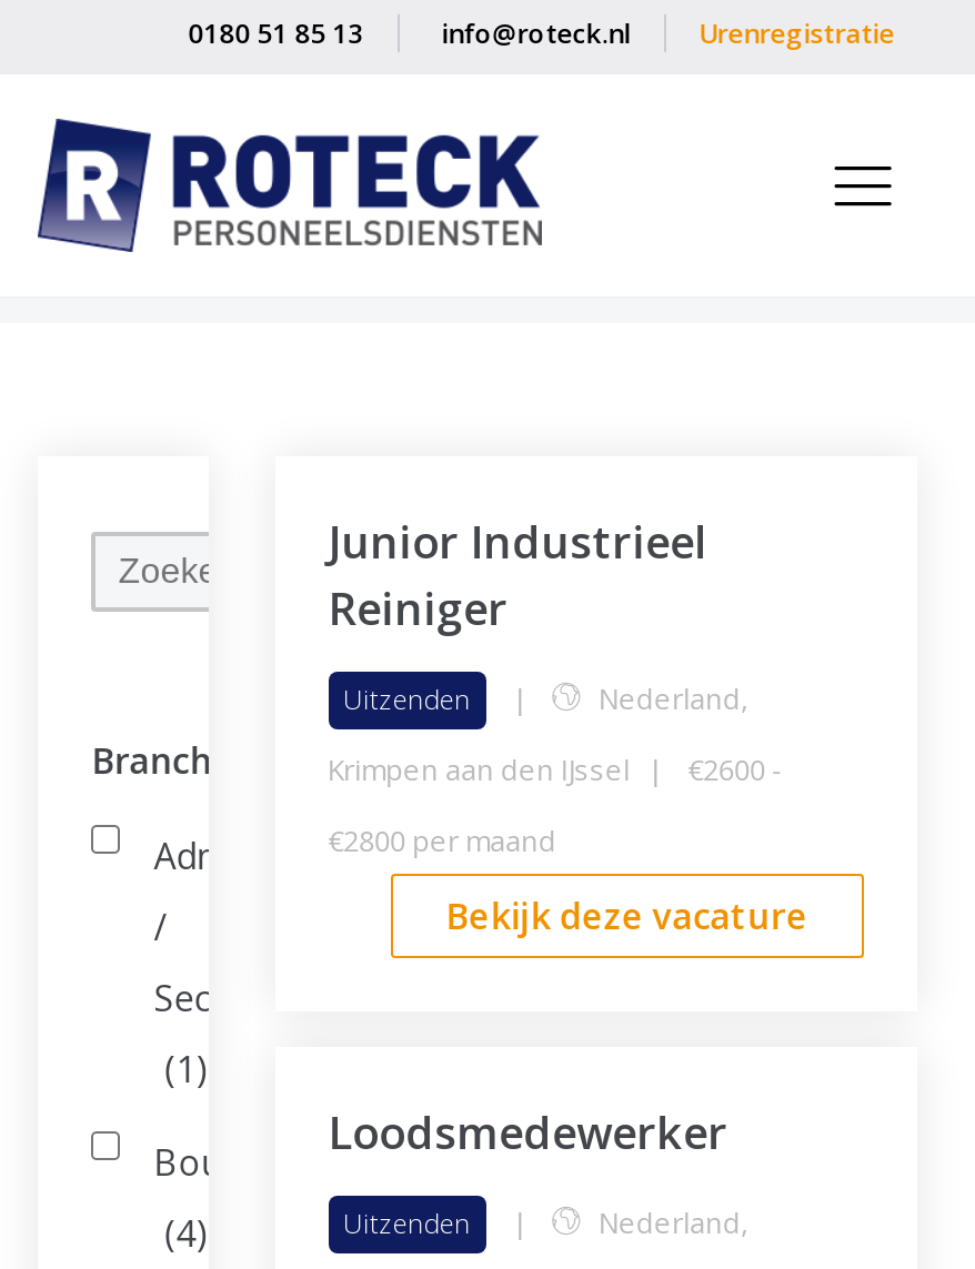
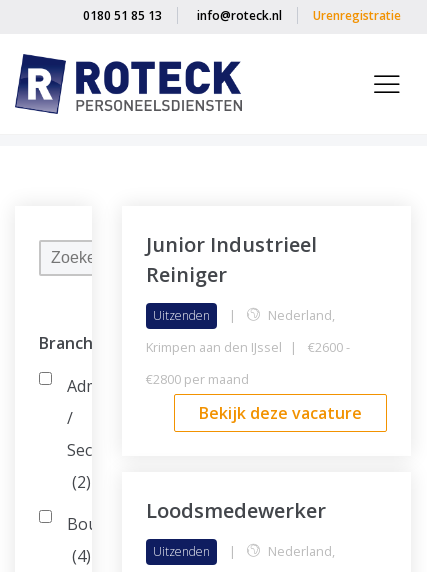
- (1)
+ (2)
